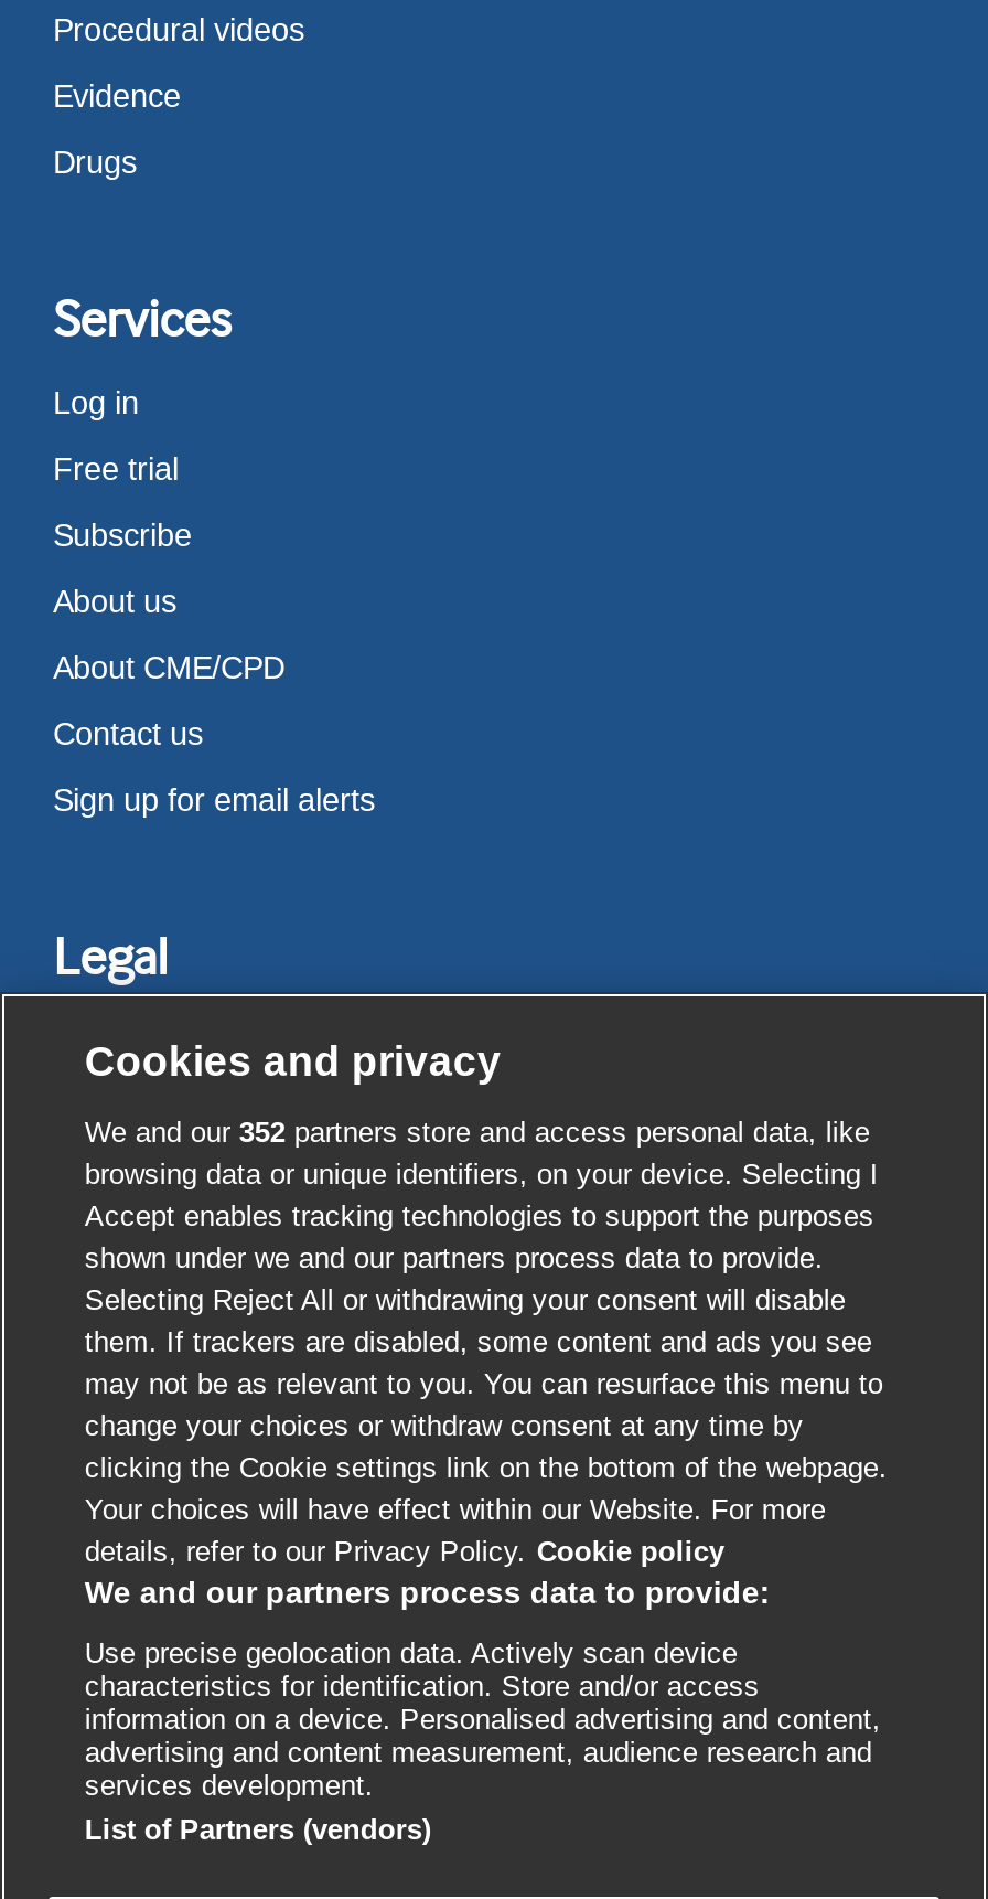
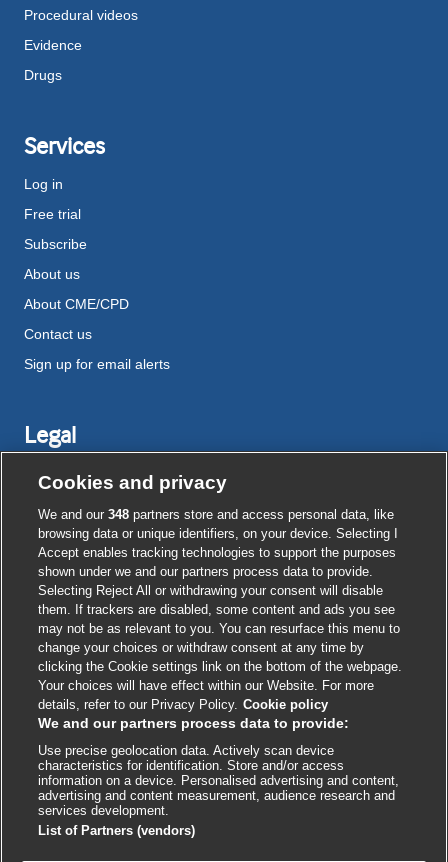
- We and our 352 partners store and access personal data, like
+ We and our 348 partners store and access personal data, like
